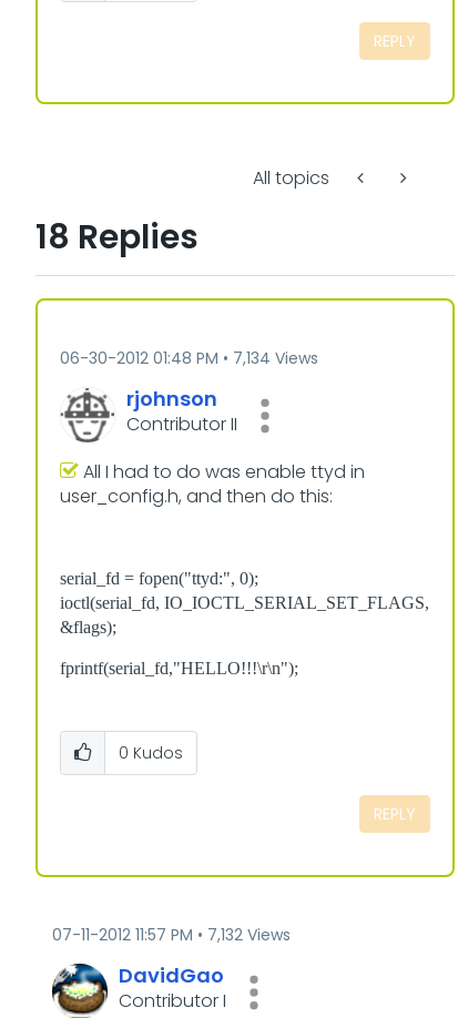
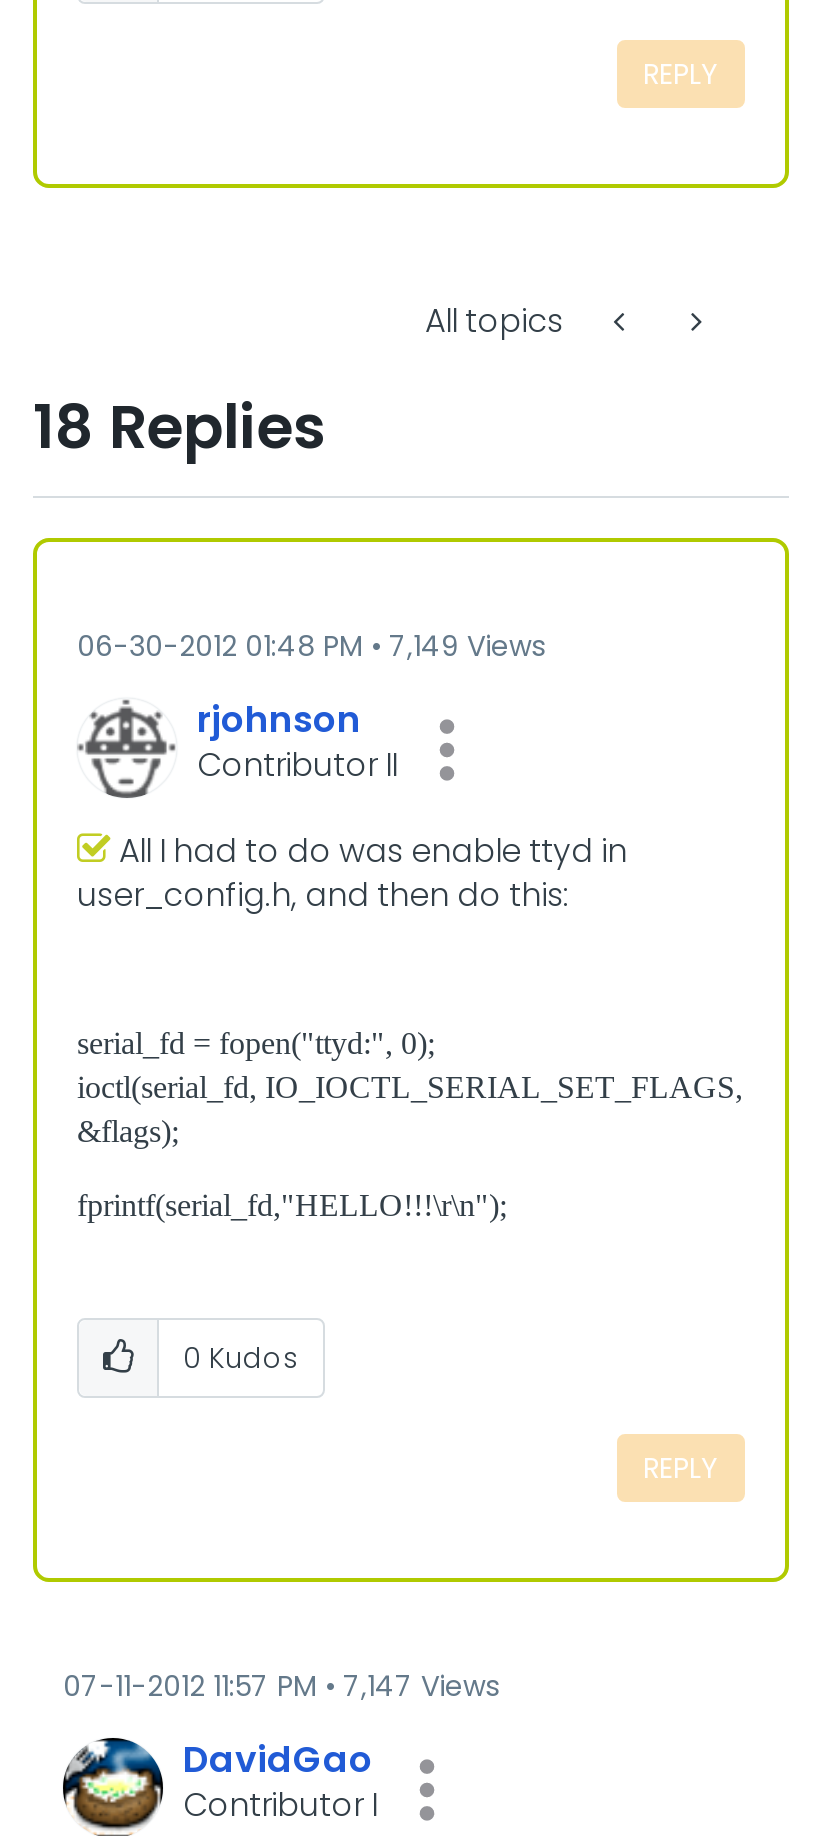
- 06-30-2012 01:48 PM 7,134 Views
+ 06-30-2012 01:48 PM 7,149 Views

- 07-11-2012 11:57 PM 7,132 Views
+ 07-11-2012 11:57 PM 7,147 Views
